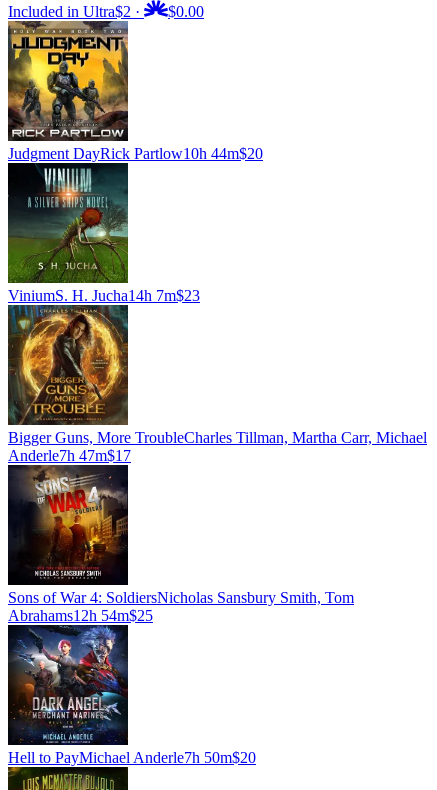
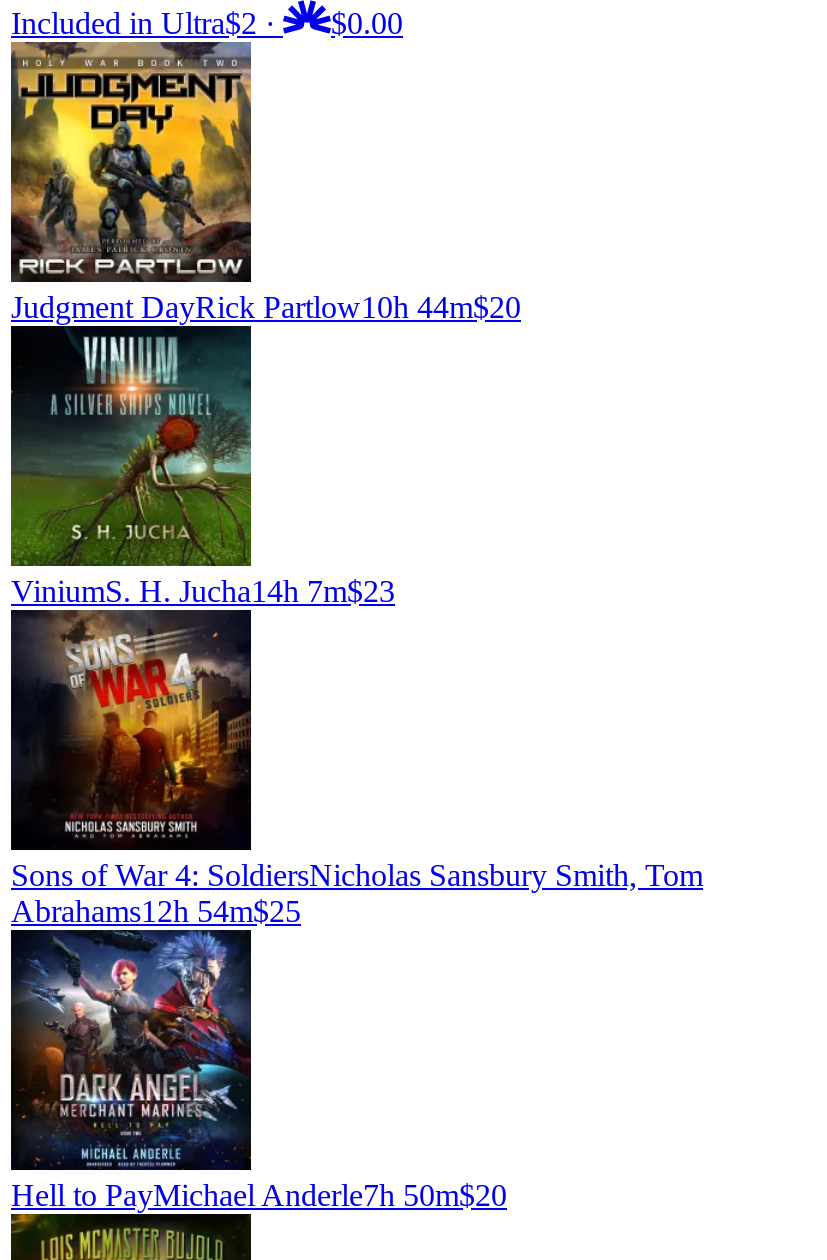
- [image]
- Bigger Guns, More TroubleCharles Tillman, Martha Carr, Michael
- Anderle7h 47m$17
